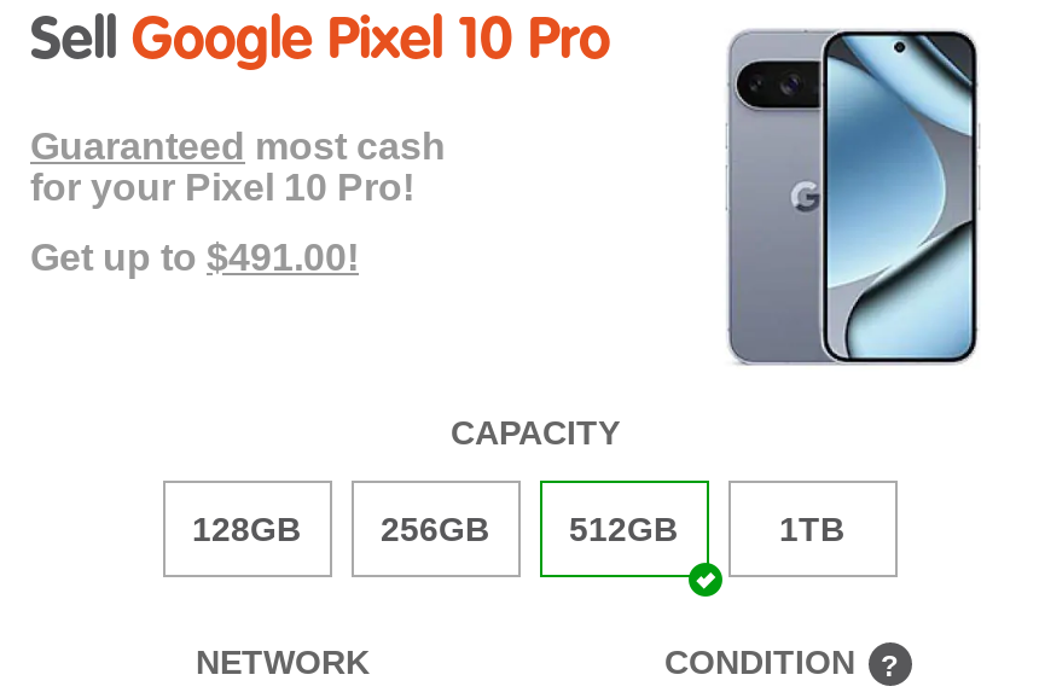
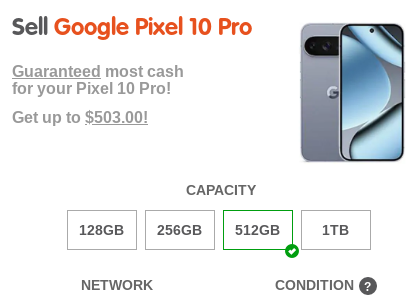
- Get up to $491.00!
+ Get up to $503.00!
